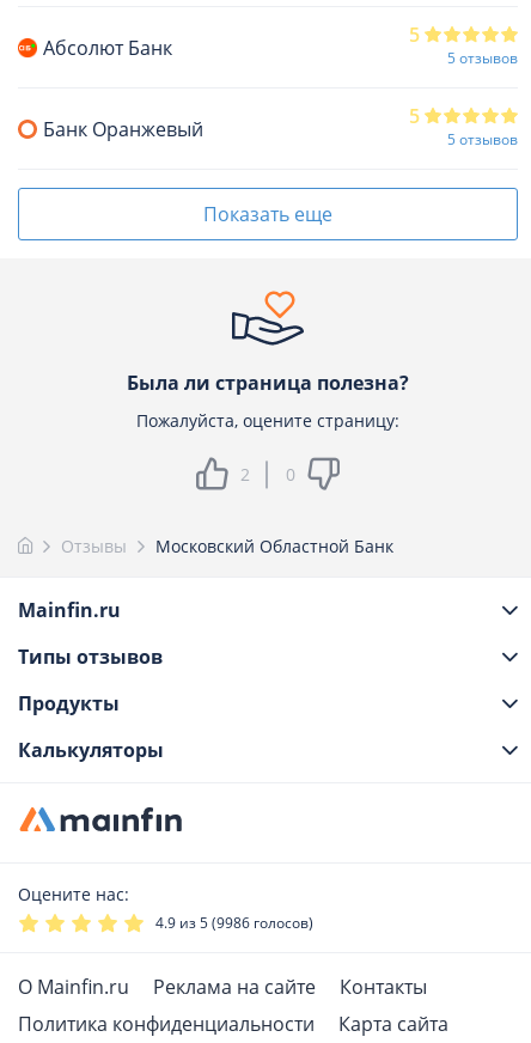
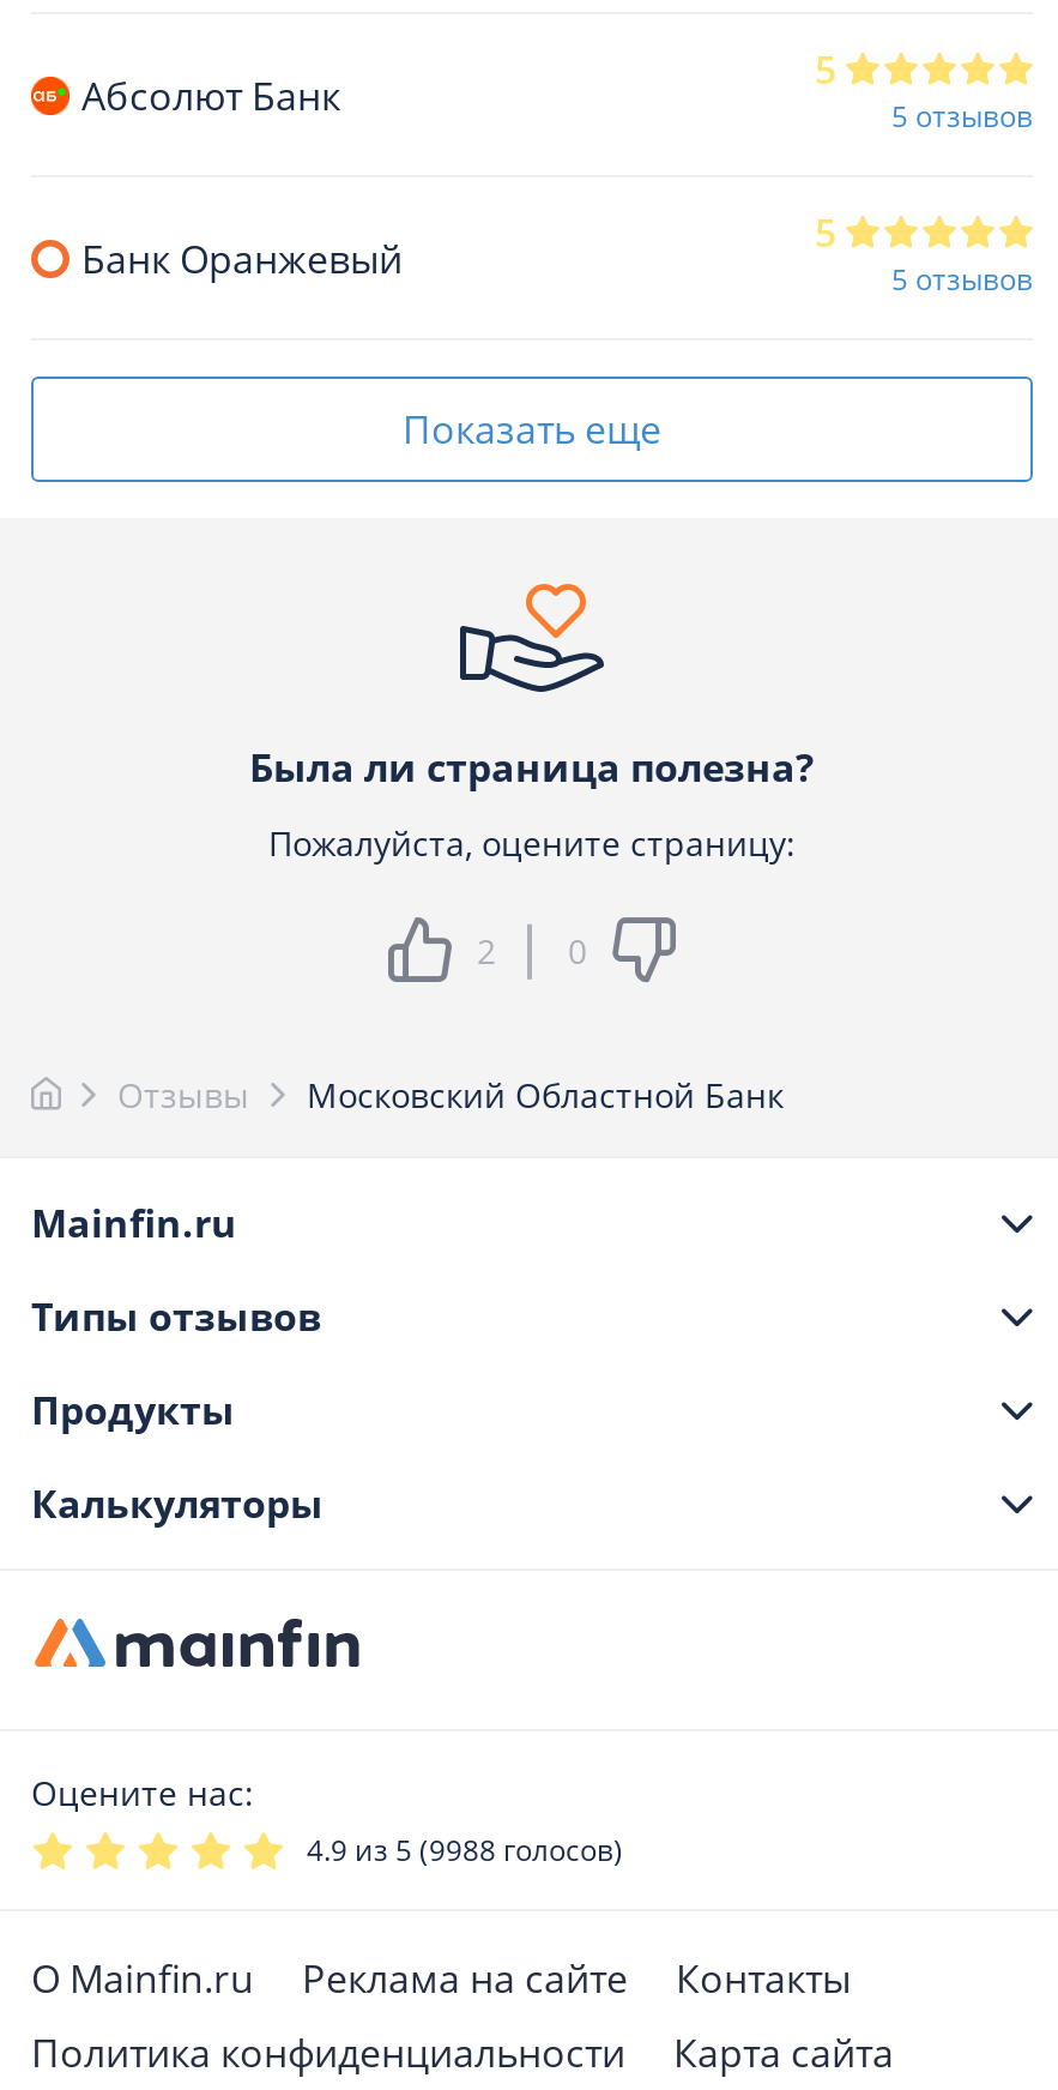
- 4.9 из 5 (9986 голосов)
+ 4.9 из 5 (9988 голосов)
